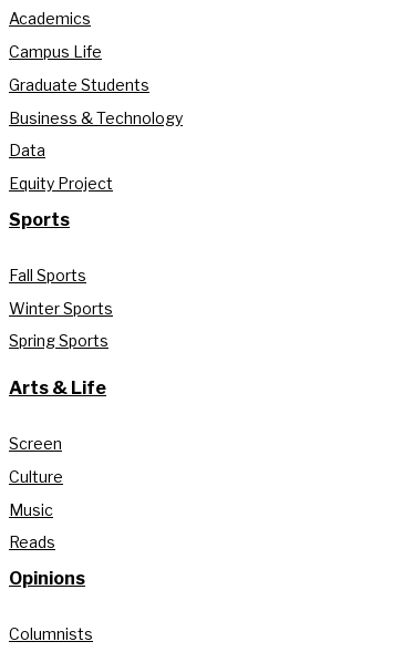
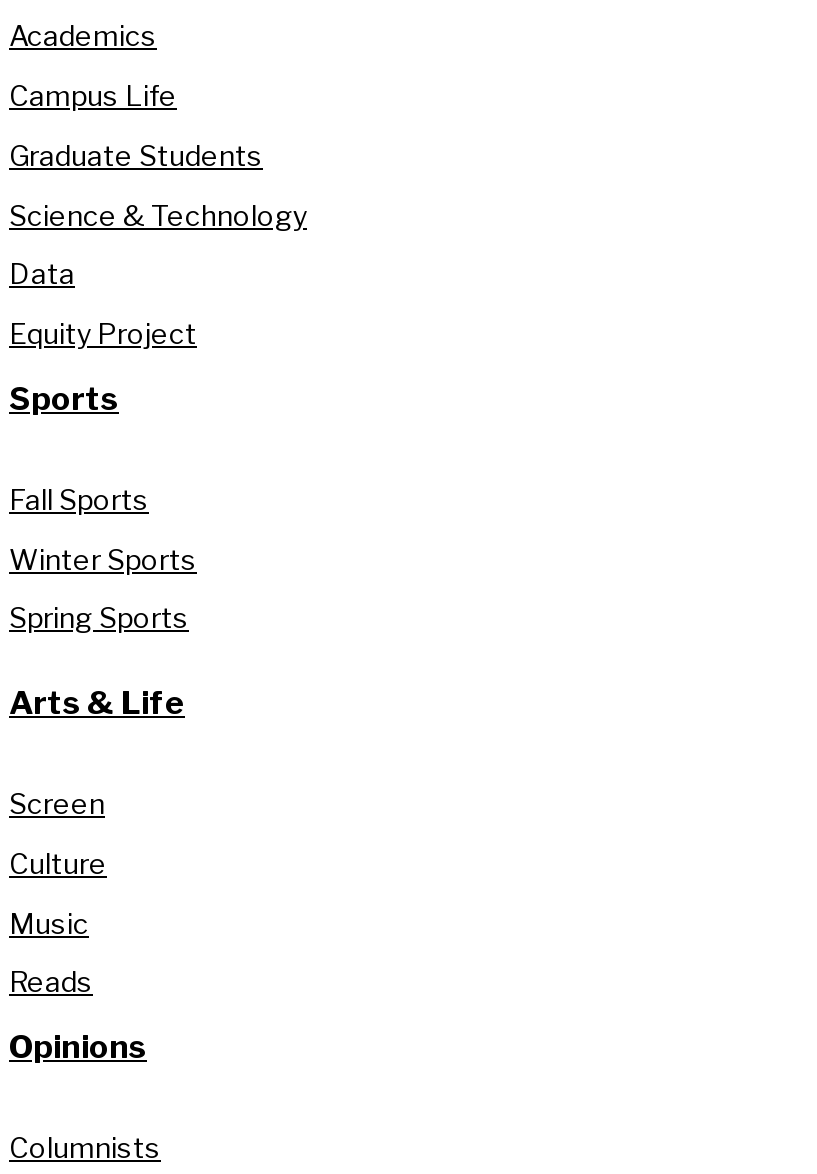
- Business & Technology
+ Science & Technology
